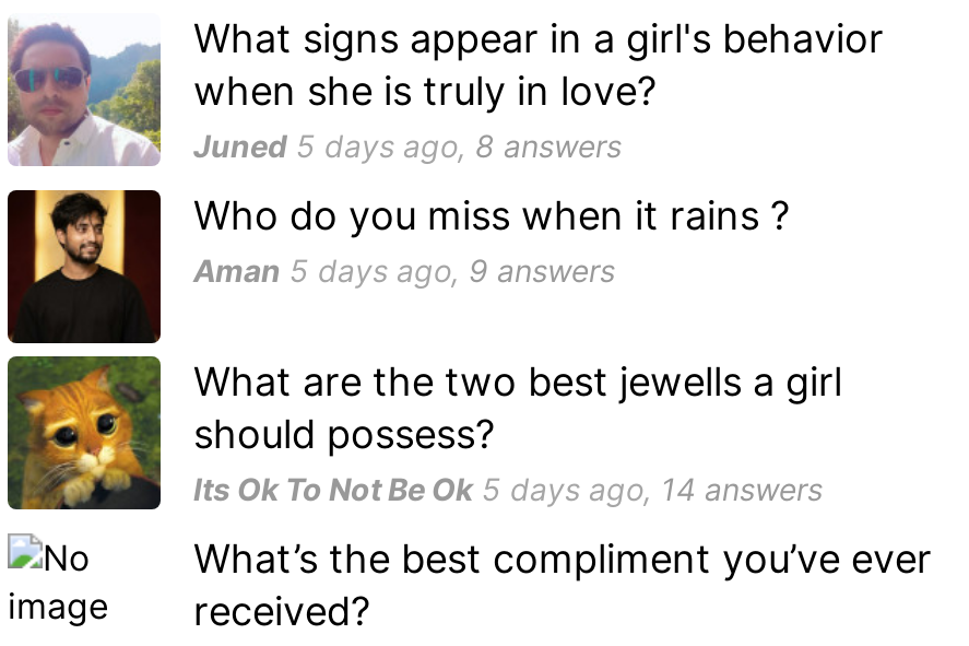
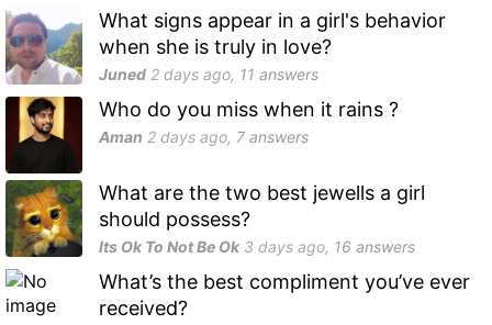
- Juned 5 days ago, 8 answers
+ Juned 2 days ago, 11 answers

- Aman 5 days ago, 9 answers
+ Aman 2 days ago, 7 answers

- Its Ok To Not Be Ok 5 days ago, 14 answers
+ Its Ok To Not Be Ok 3 days ago, 16 answers
